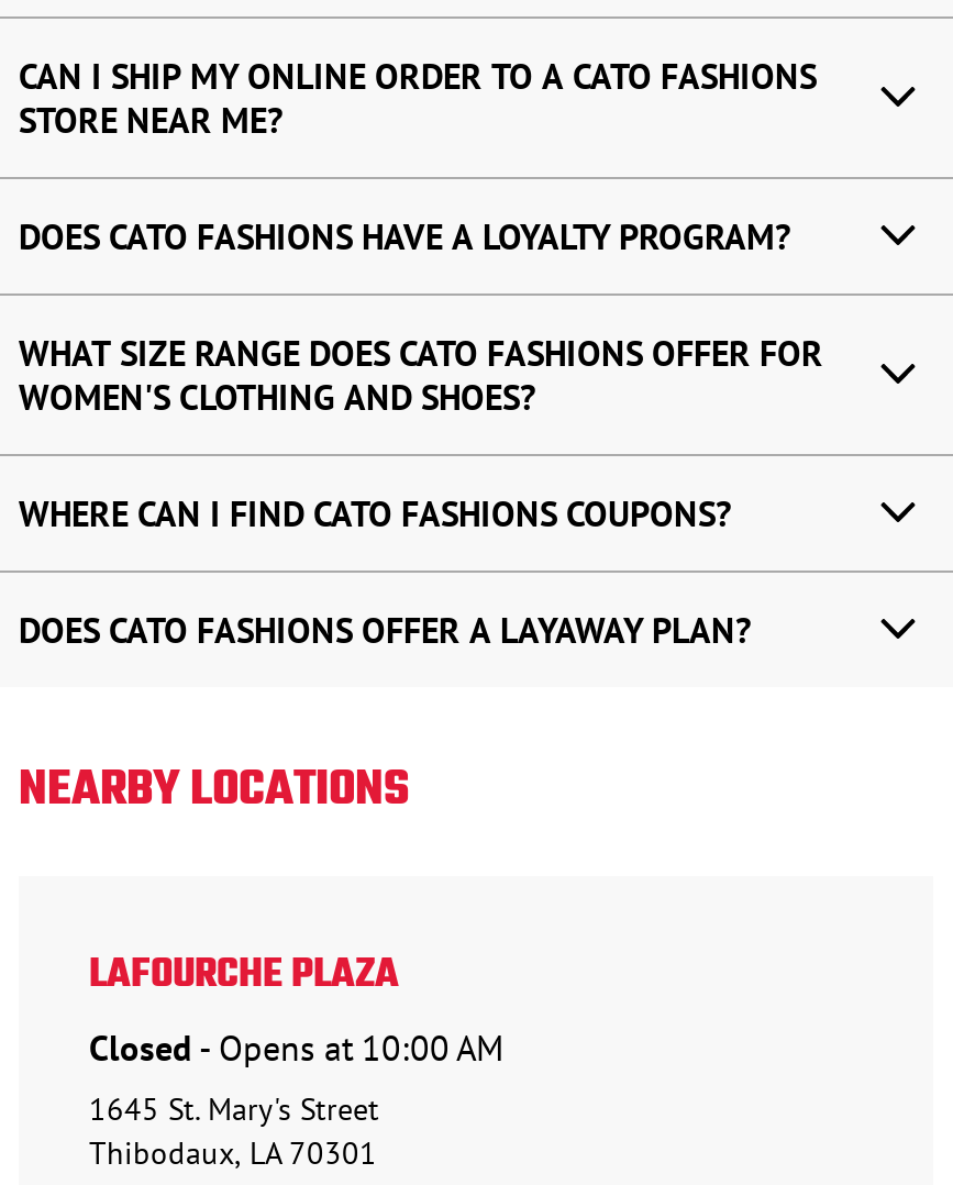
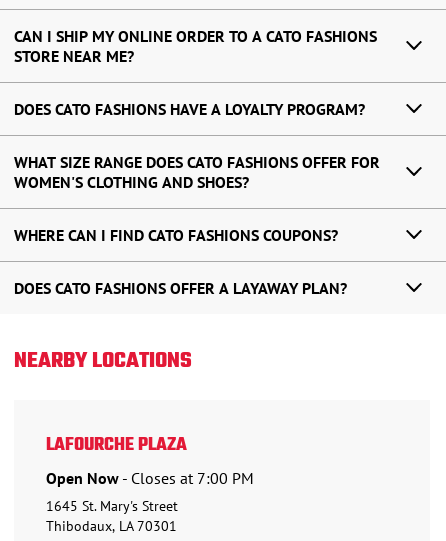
- Closed - Opens at 10:00 AM
+ Open Now - Closes at 7:00 PM
